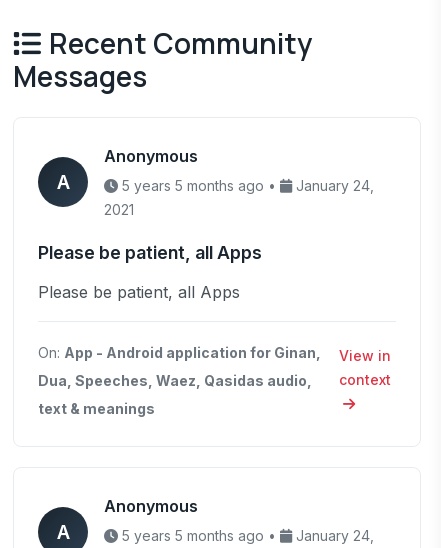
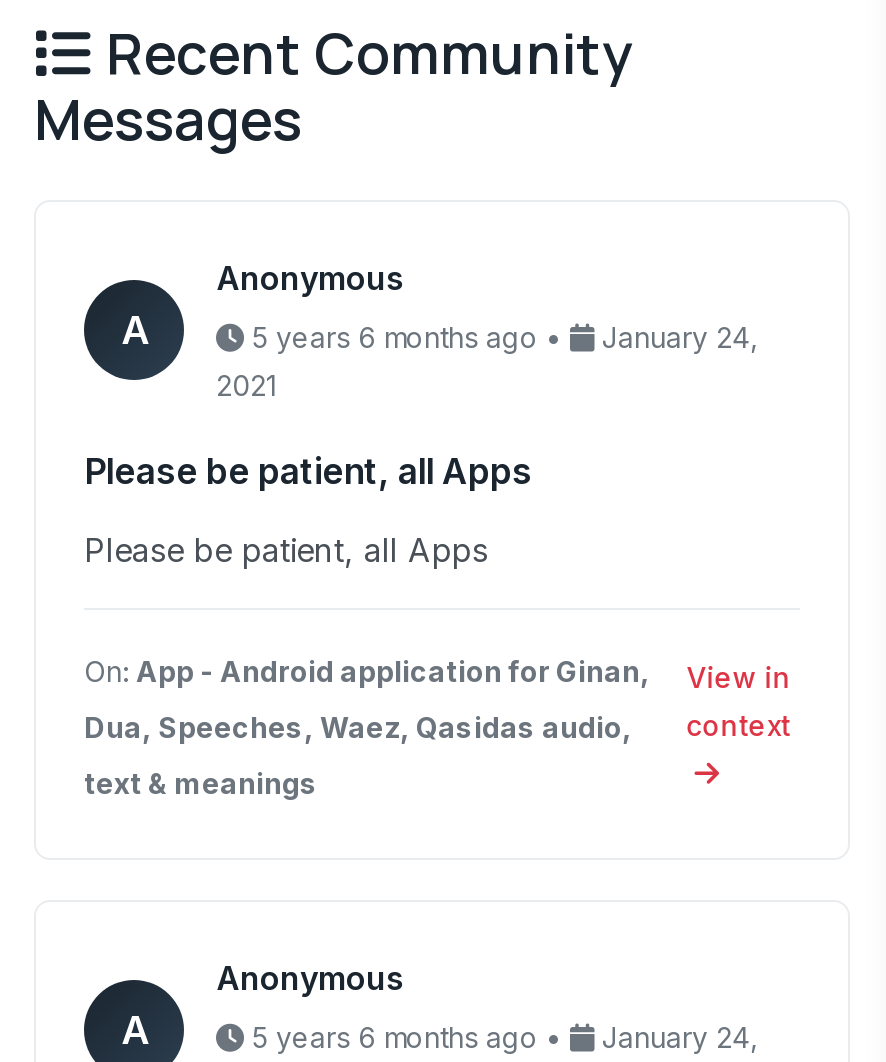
- 5 years 5 months ago •
+ 5 years 6 months ago •

- 5 years 5 months ago •
+ 5 years 6 months ago •
